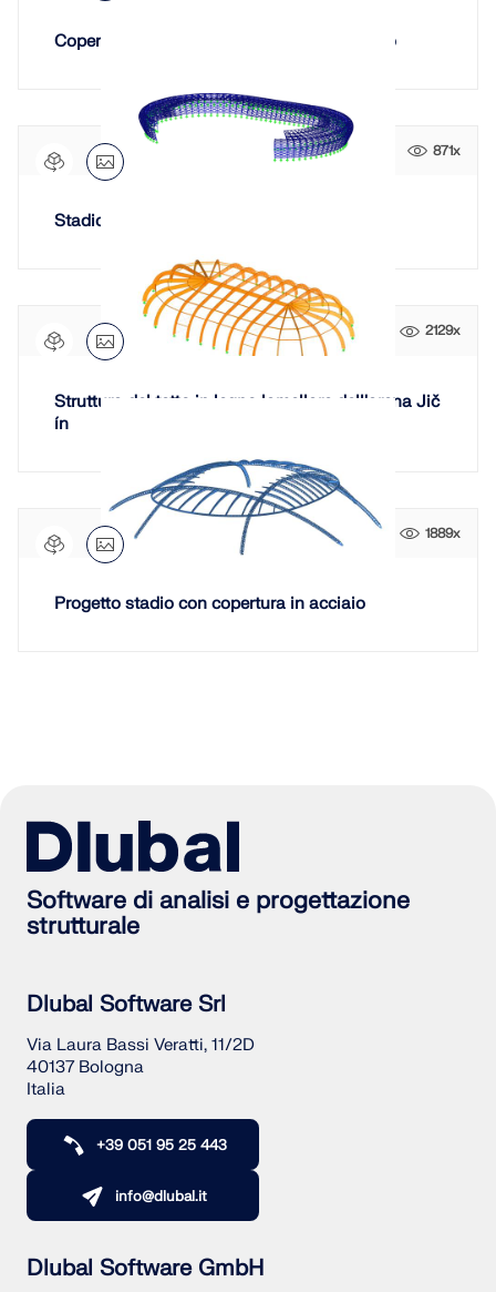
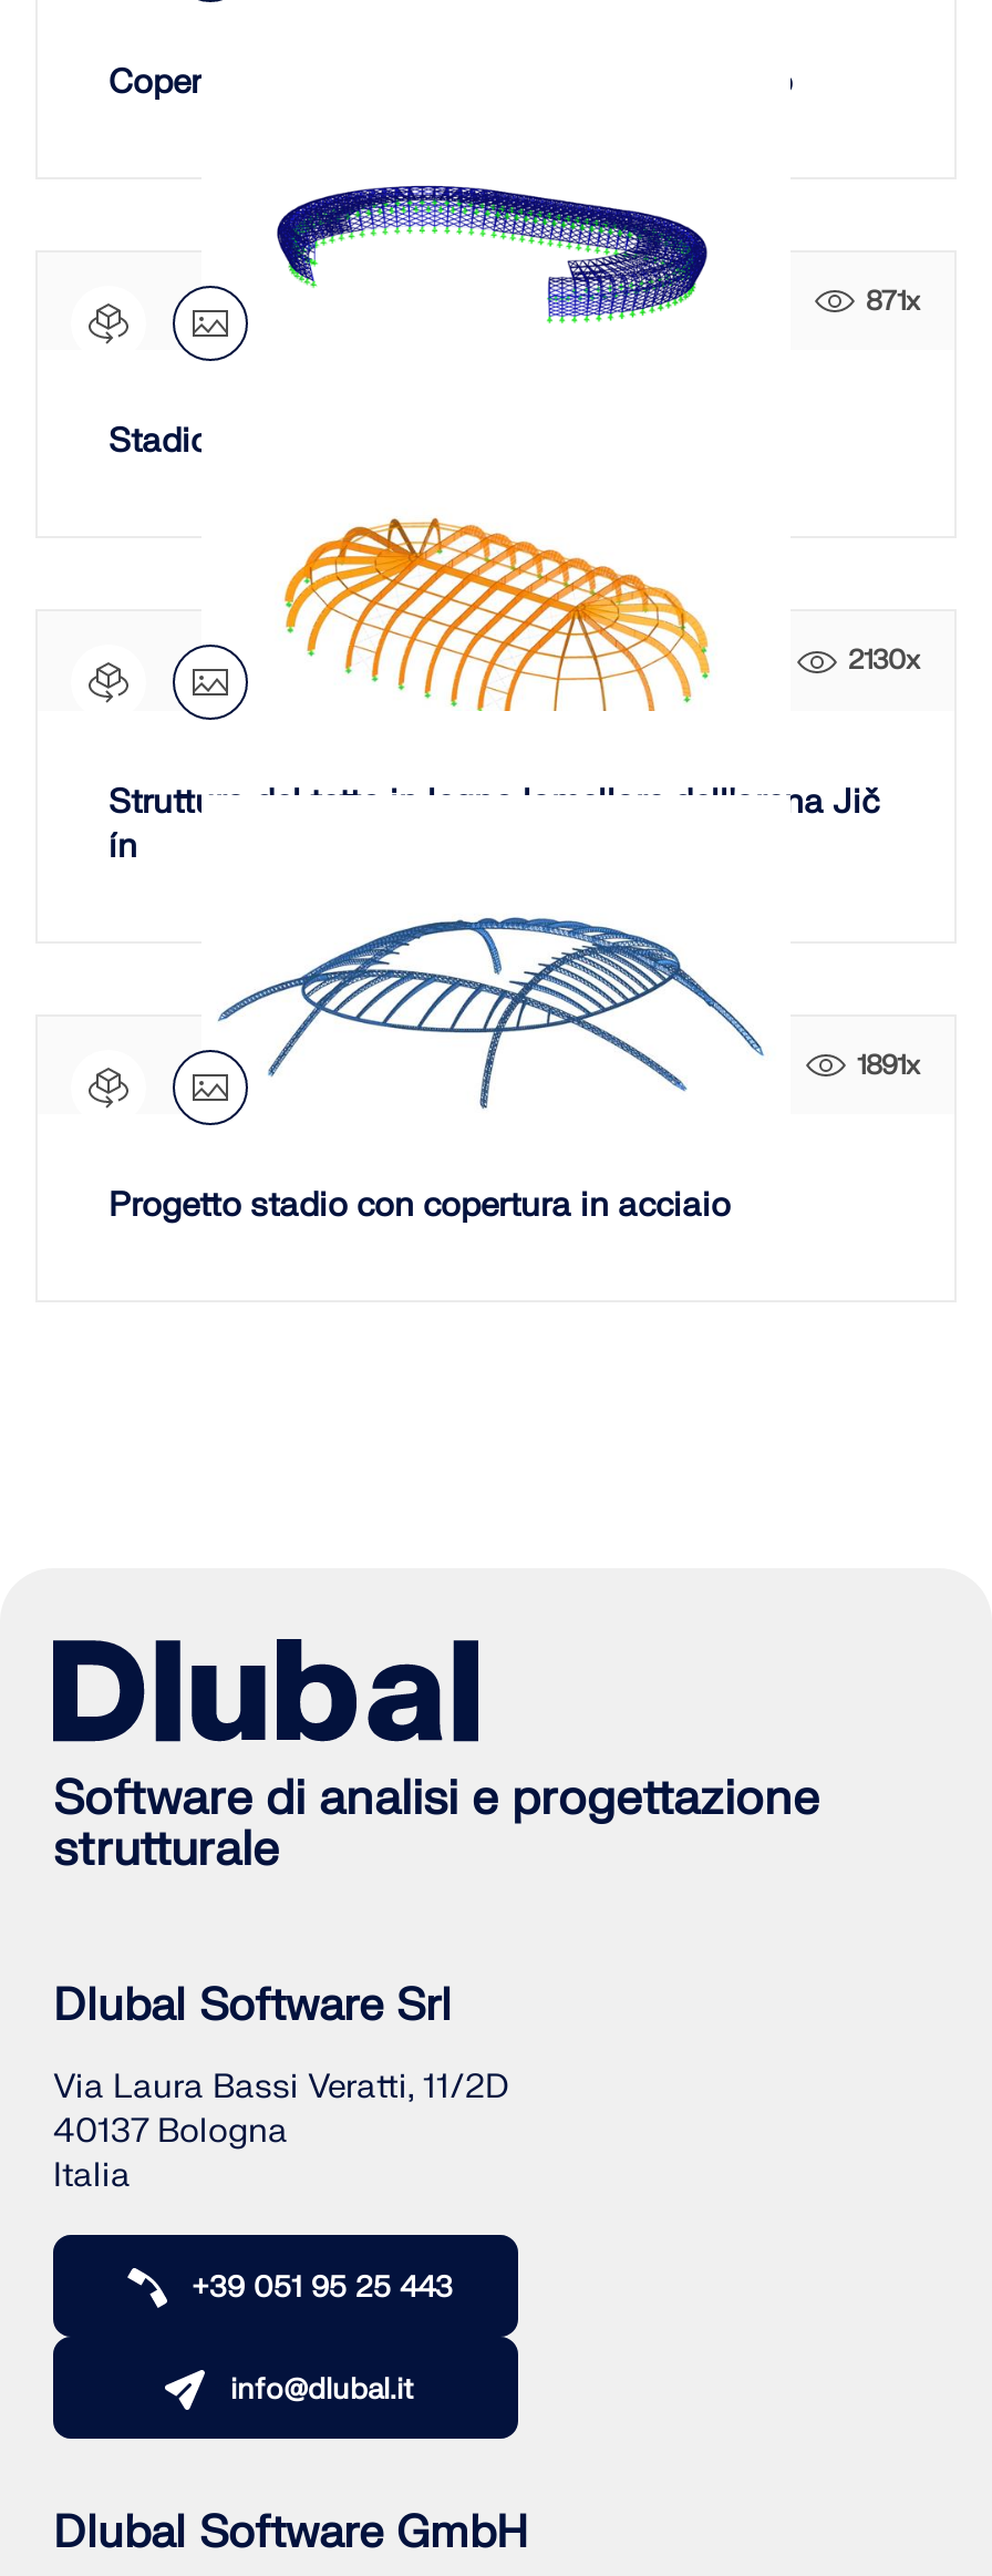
- 2129x
+ 2130x

- 1889x
+ 1891x
